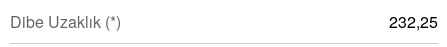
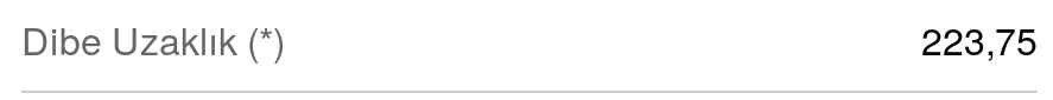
- 232,25
+ 223,75
